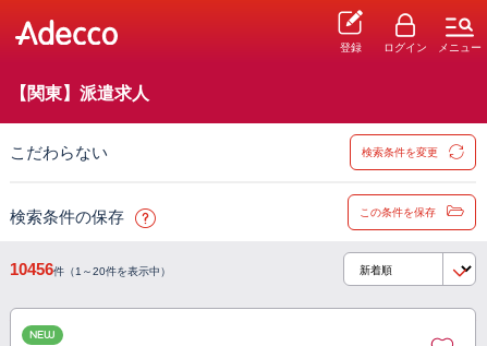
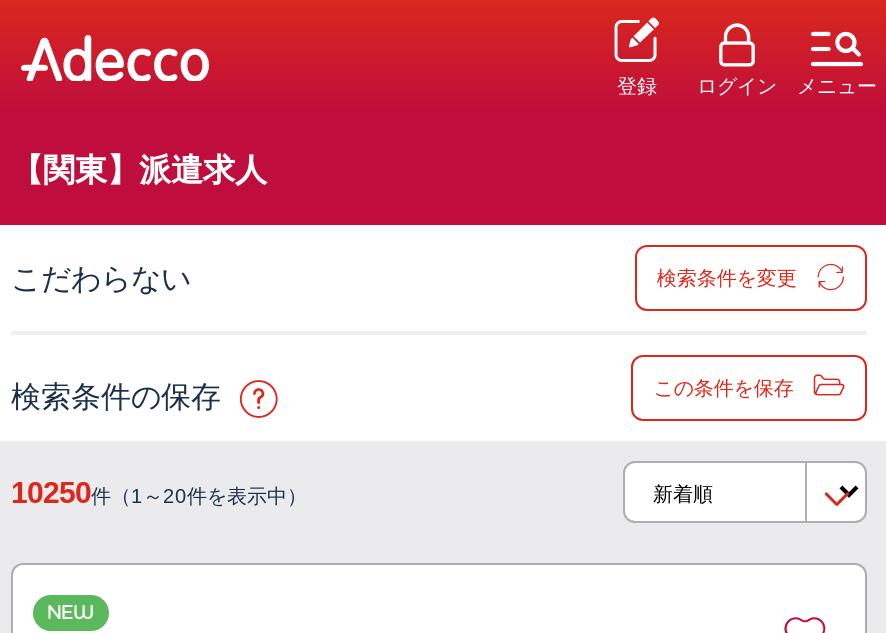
- 10456件（1～20件を表示中）
+ 10250件（1～20件を表示中）
